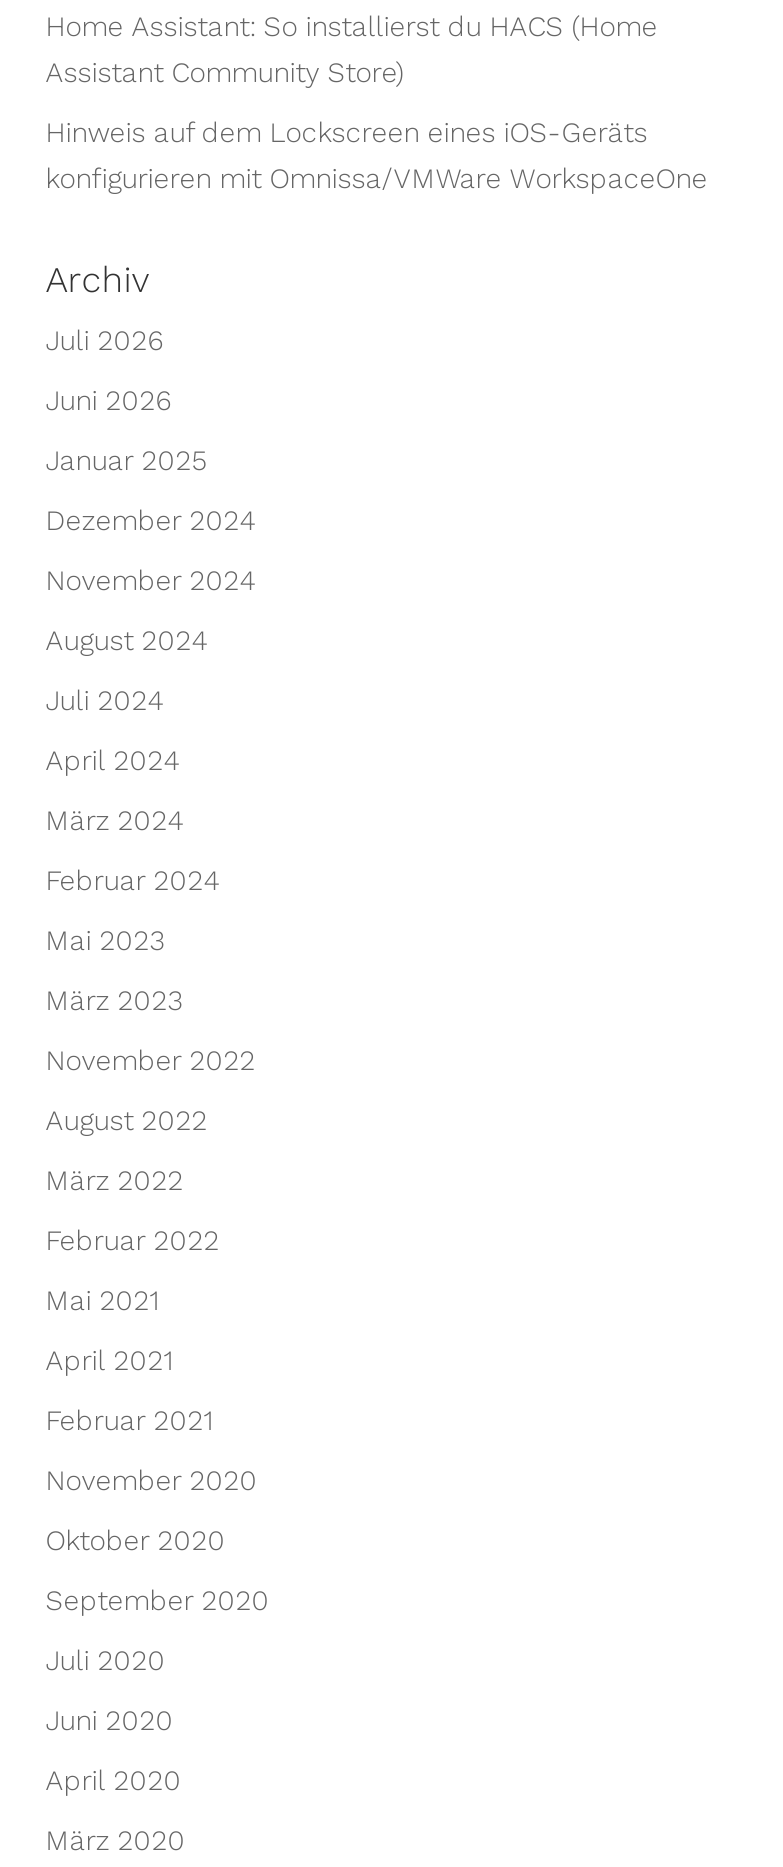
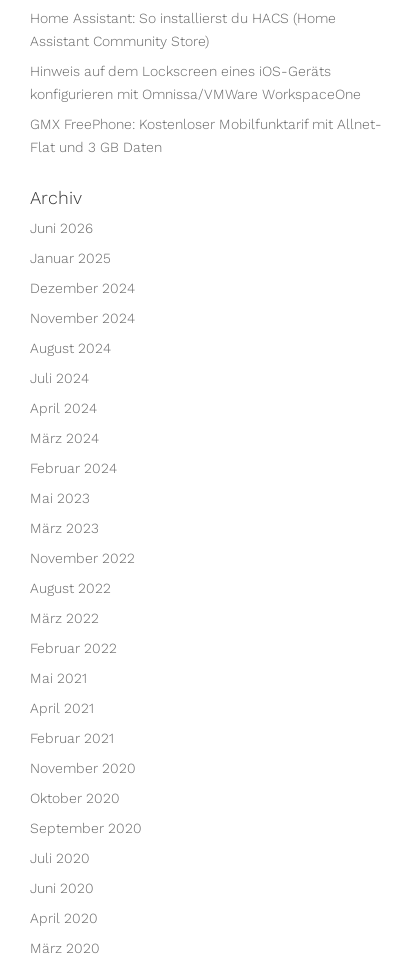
+ GMX FreePhone: Kostenloser Mobilfunktarif mit Allnet-
+ Flat und 3 GB Daten

moved down: Archiv

- Juli 2026
